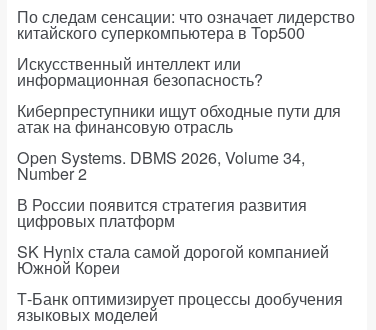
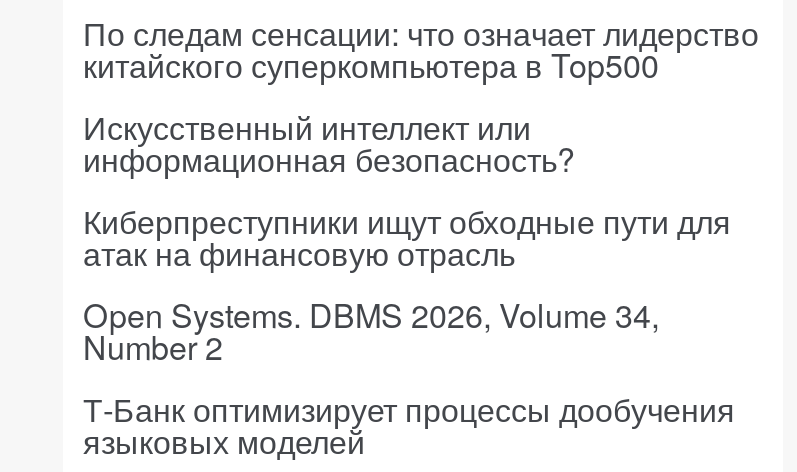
- В России появится стратегия развития
- цифровых платформ
- SK Hynix стала самой дорогой компанией
- Южной Кореи
